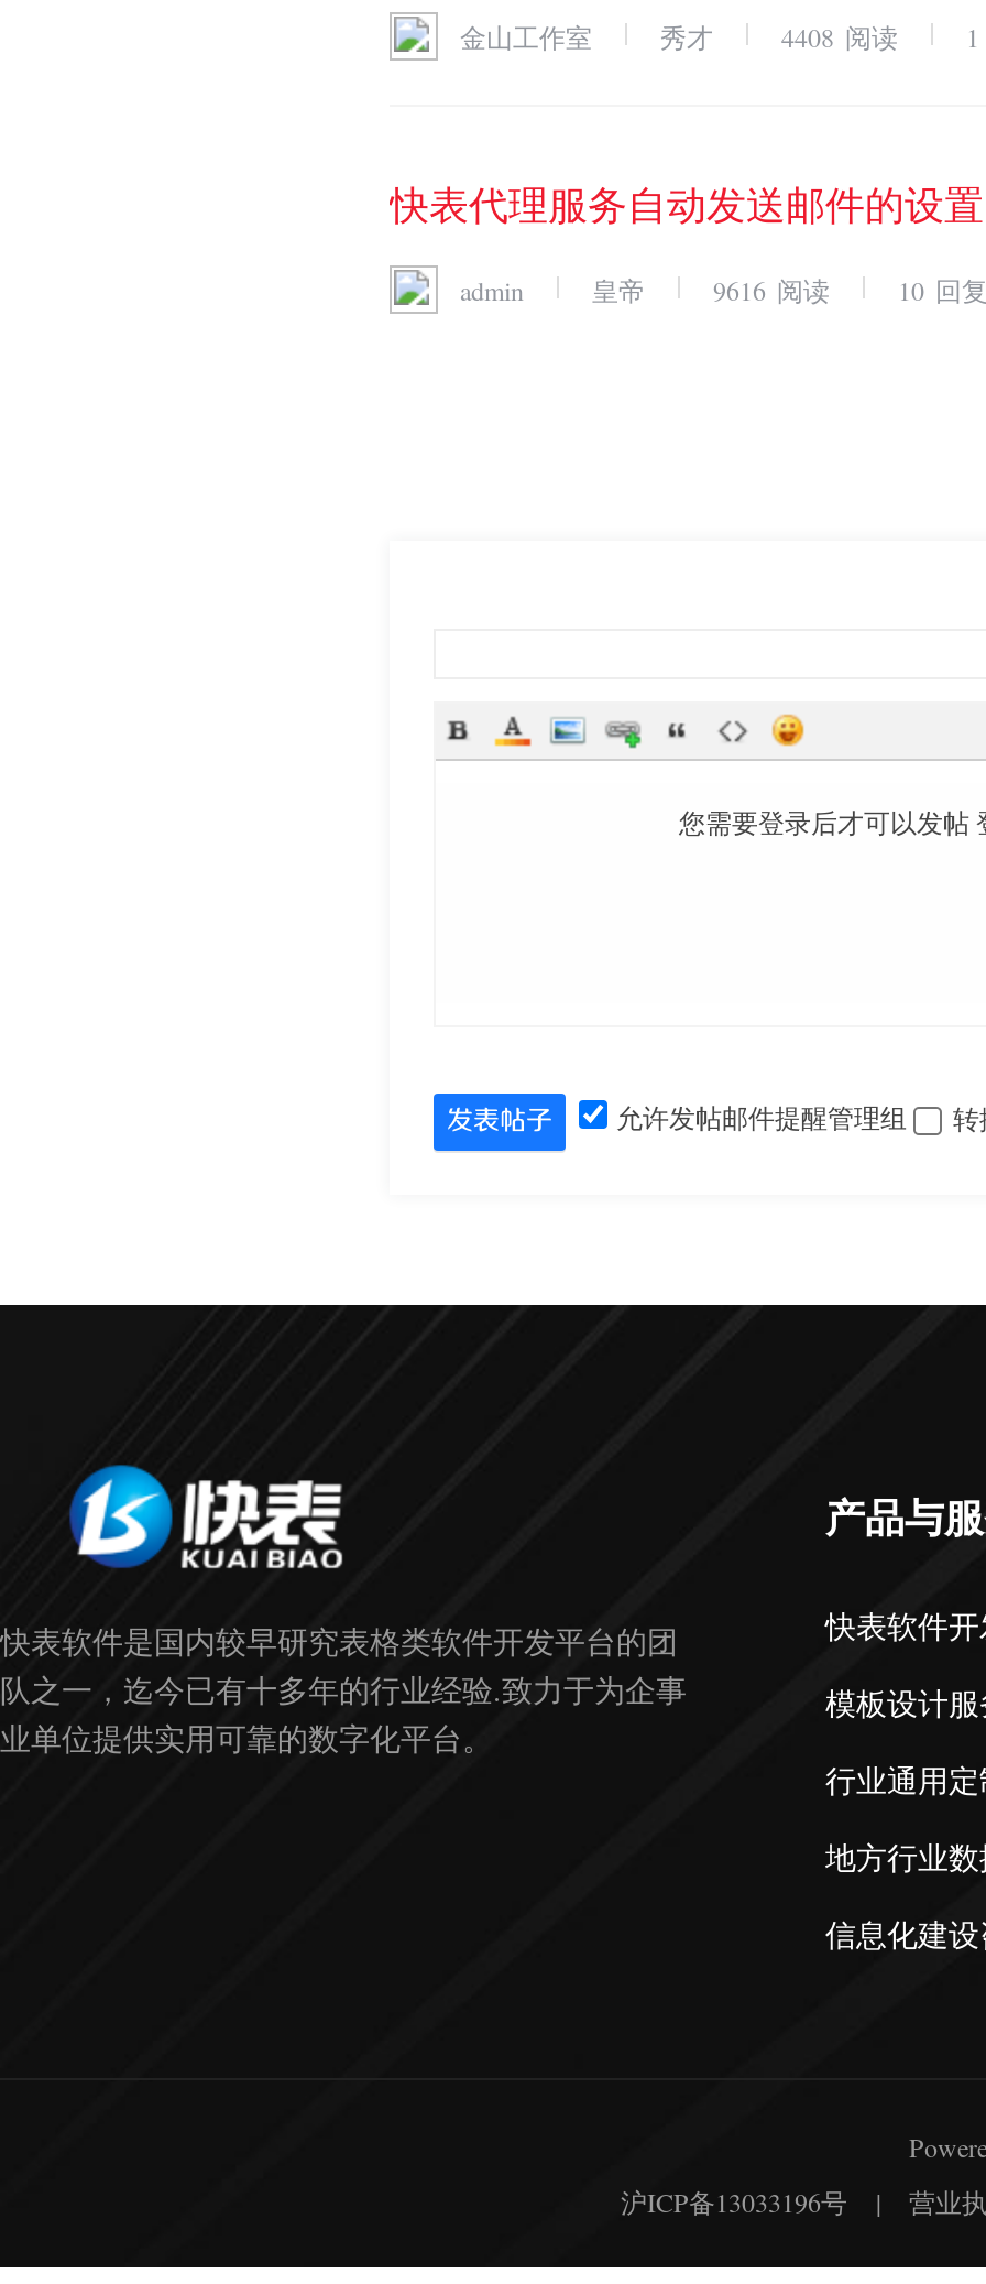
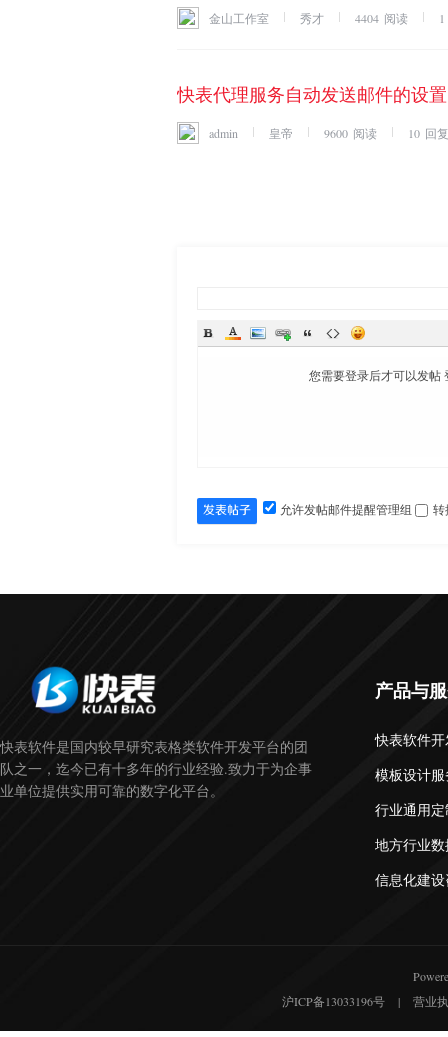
- 金山工作室 秀才 4408 阅读 1
+ 金山工作室 秀才 4404 阅读 1

- admin 皇帝 9616 阅读 10 回复
+ admin 皇帝 9600 阅读 10 回复
